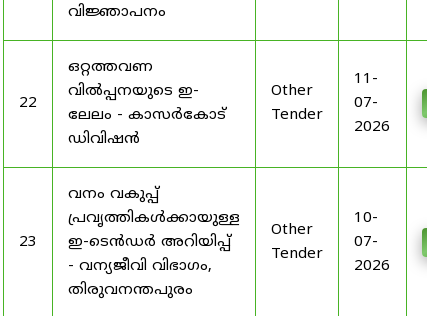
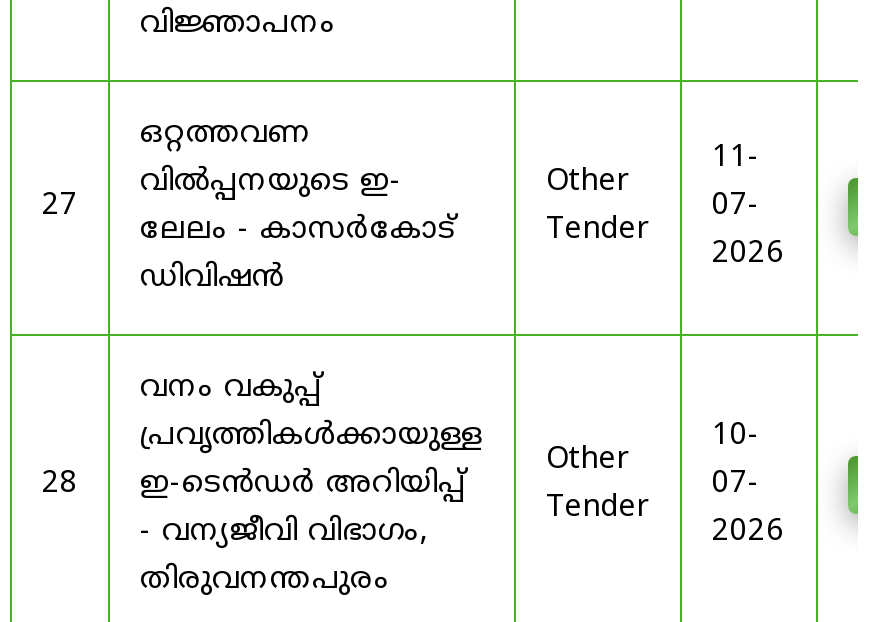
- 22
+ 27

- 23
+ 28
